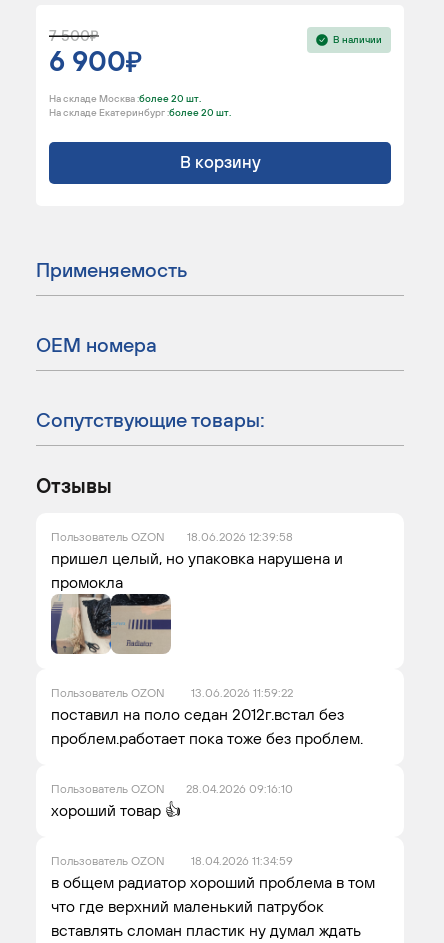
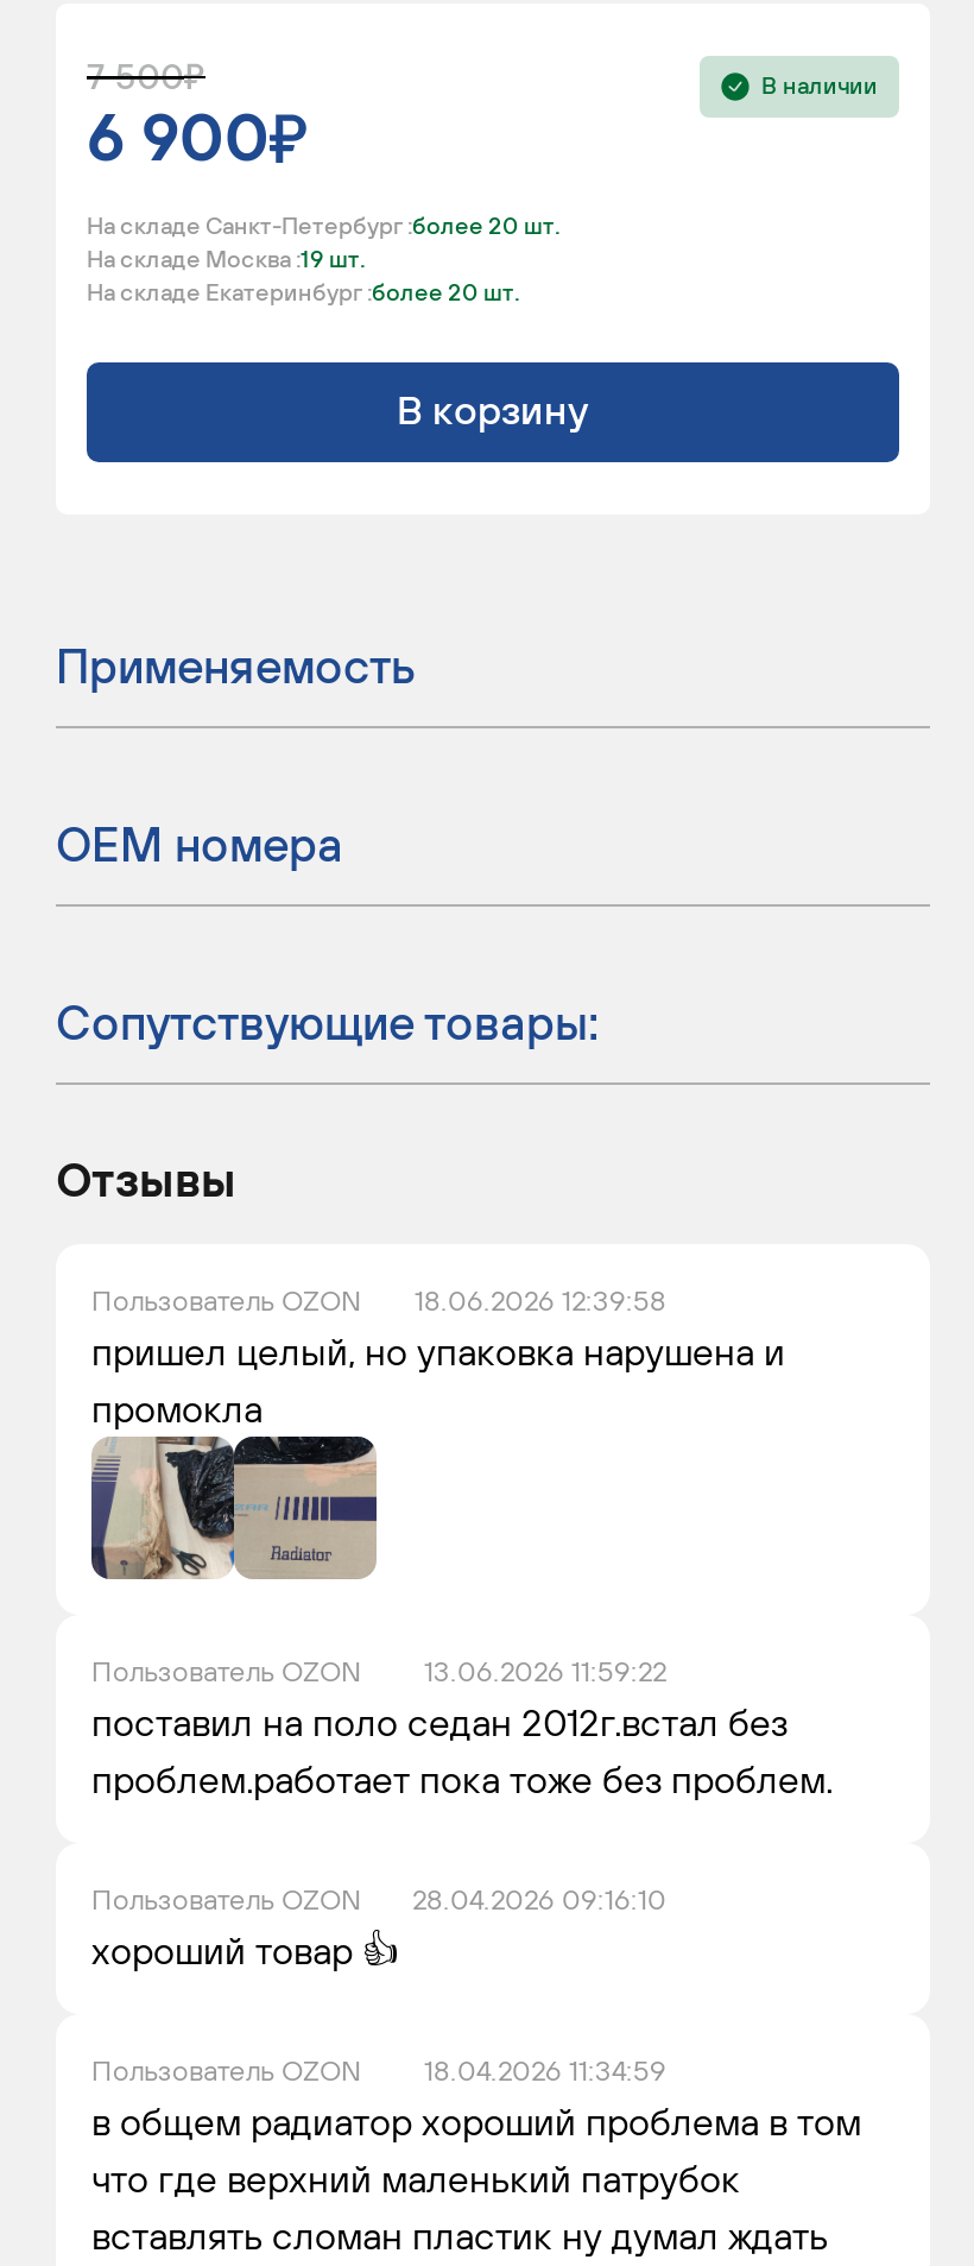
- На складе Москва : более 20 шт.
+ На складе Санкт-Петербург : более 20 шт.
+ На складе Москва : 19 шт.
